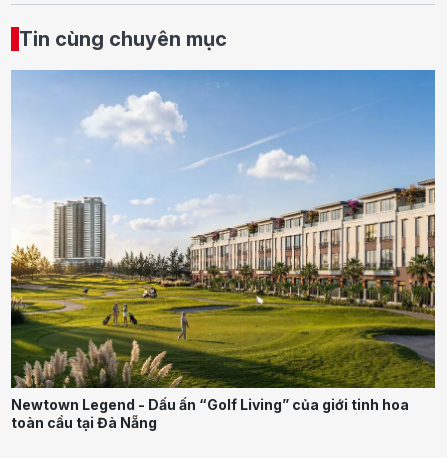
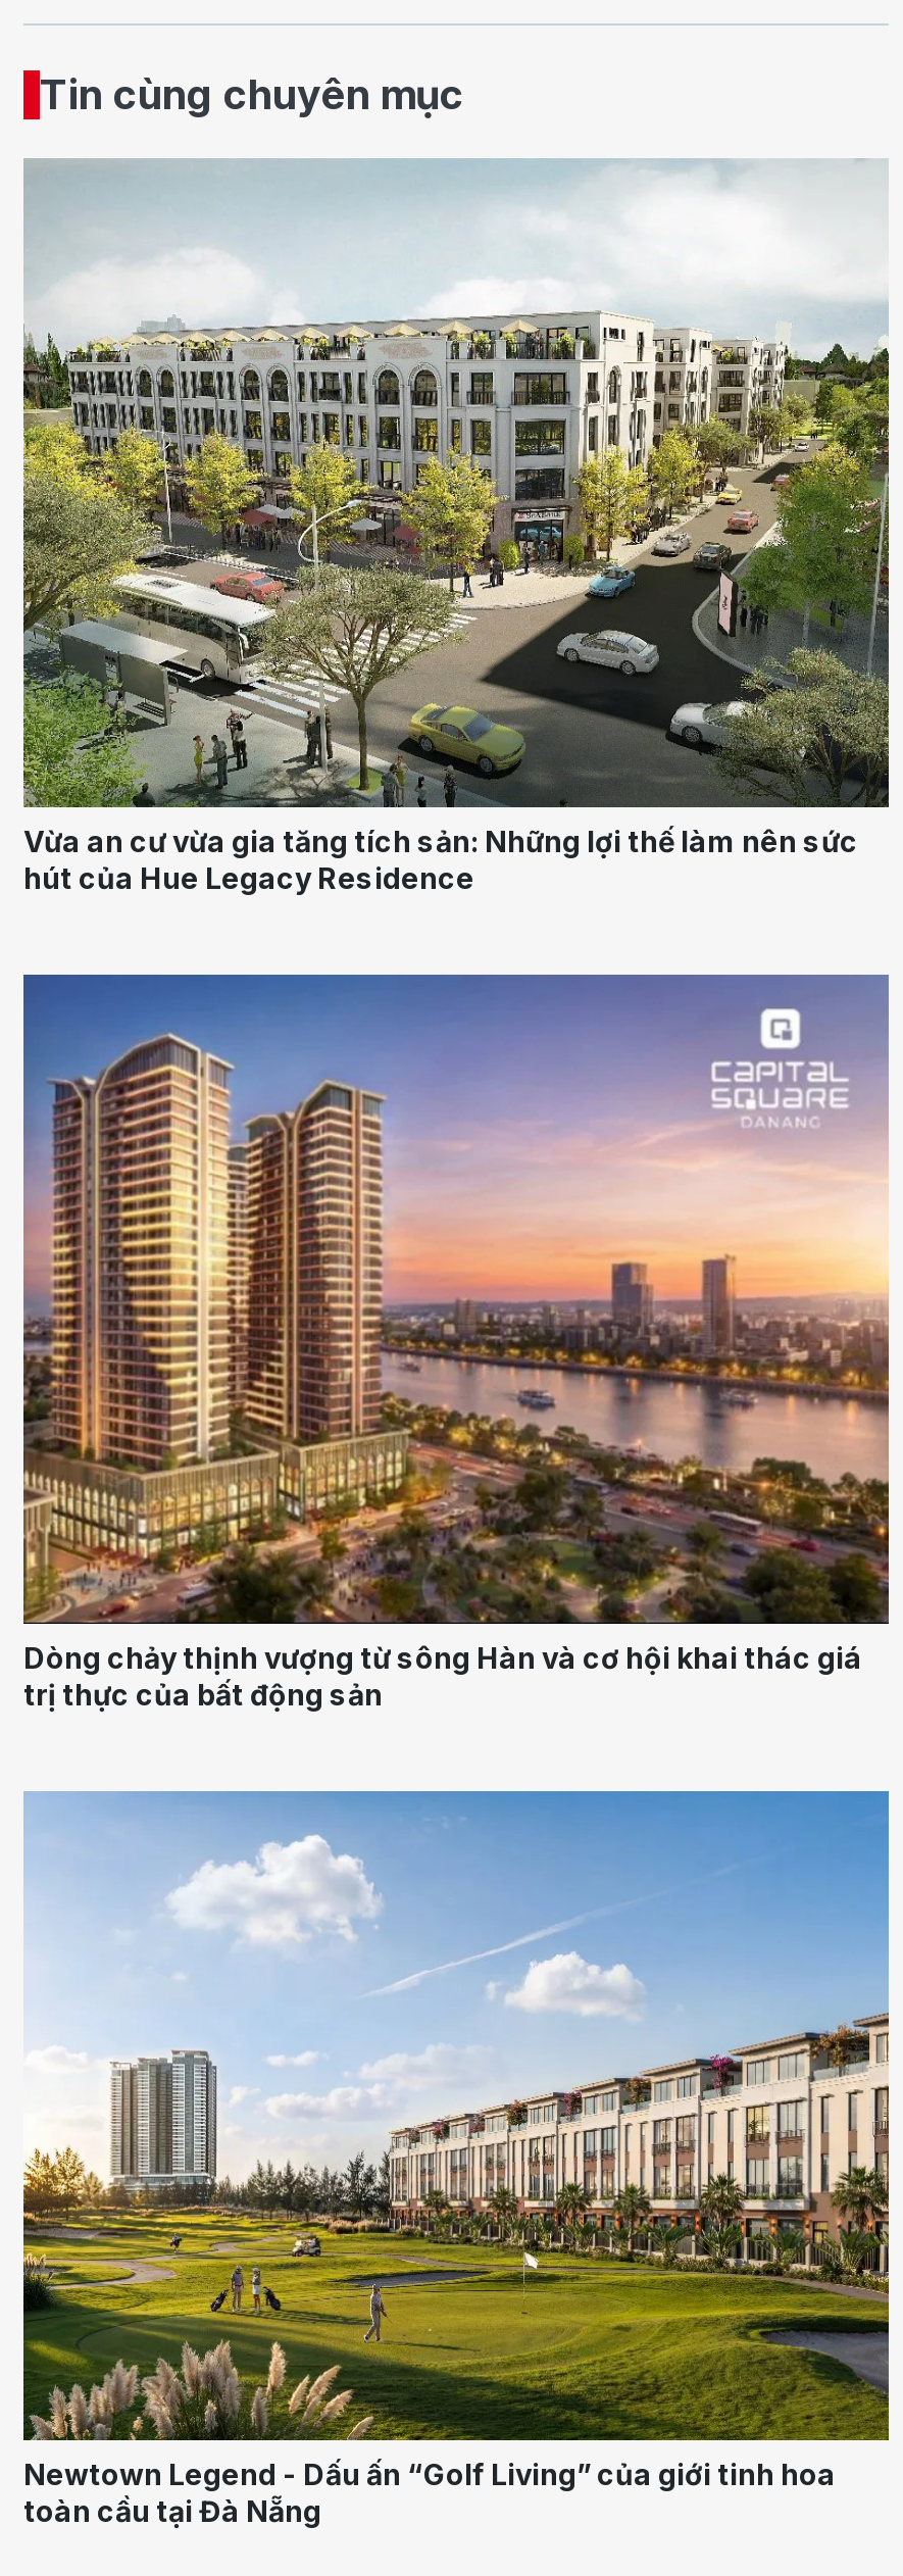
+ [image]
+ Vừa an cư vừa gia tăng tích sản: Những lợi thế làm nên sức
+ hút của Hue Legacy Residence

+ [image]
+ Dòng chảy thịnh vượng từ sông Hàn và cơ hội khai thác giá
+ trị thực của bất động sản
